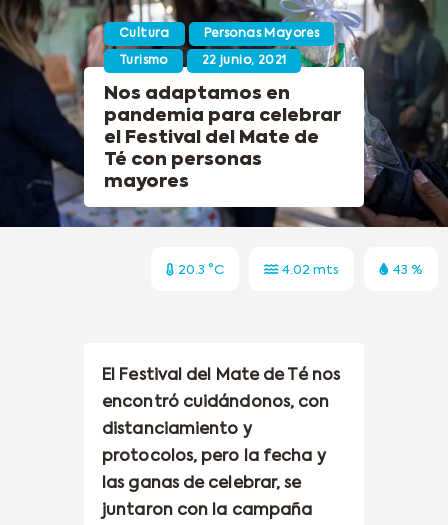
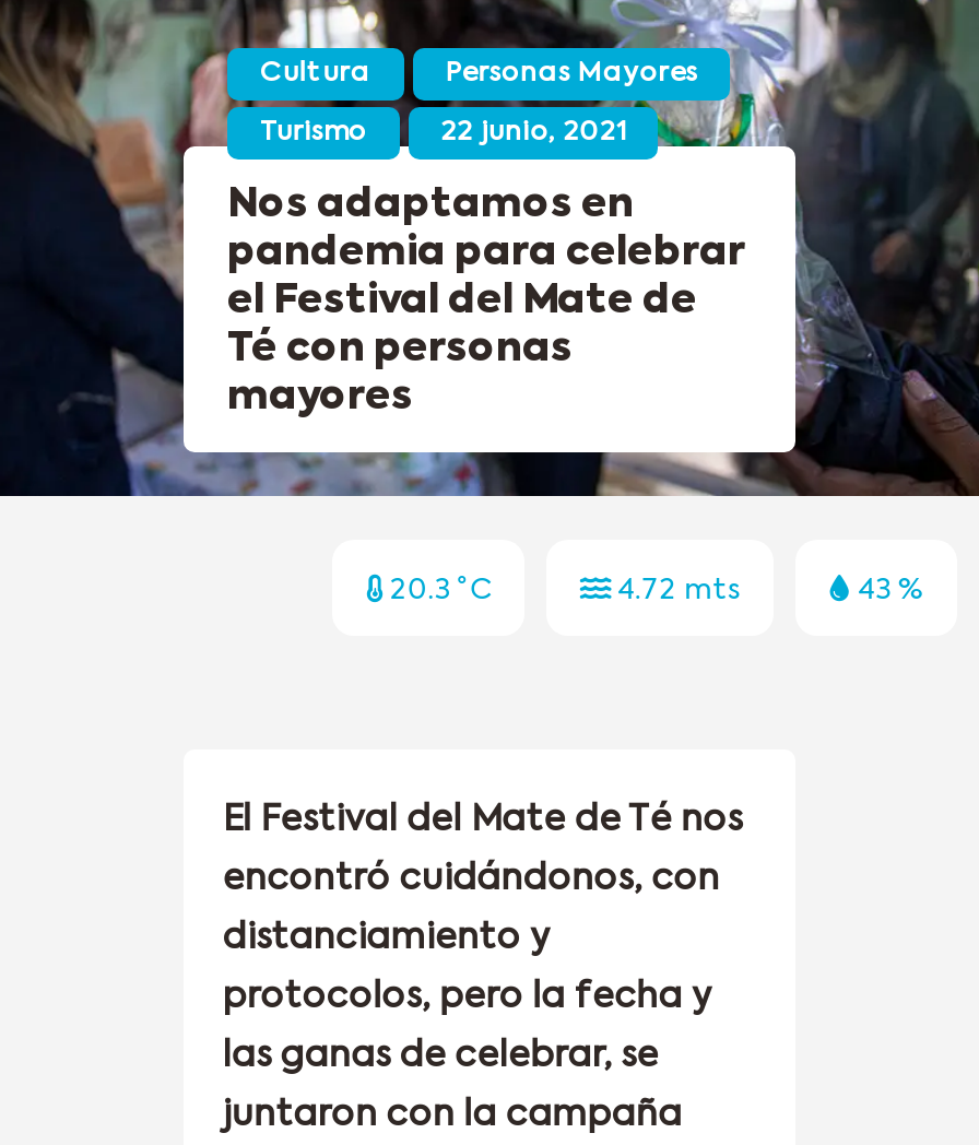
- 4.02 mts
+ 4.72 mts
